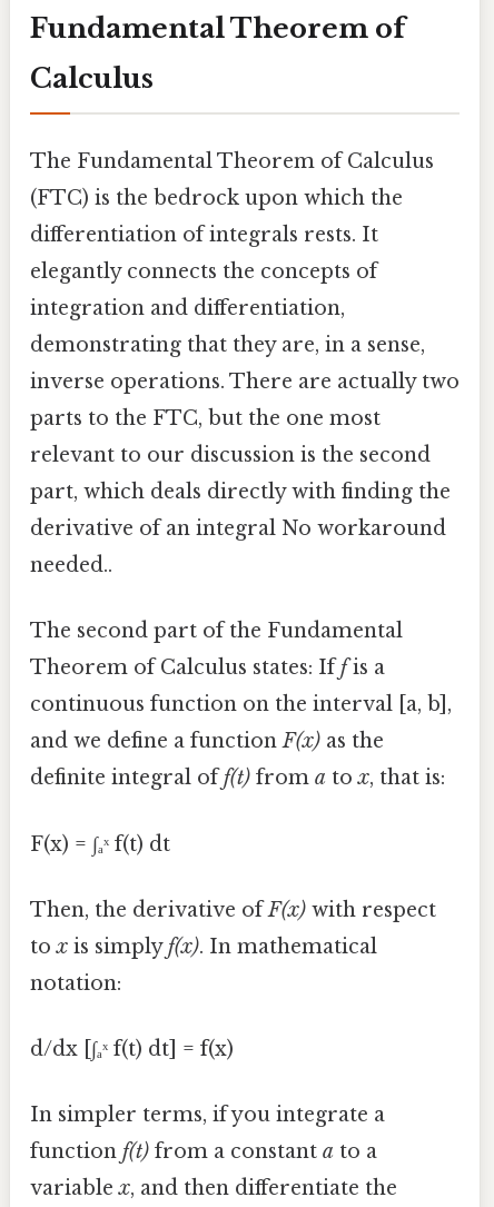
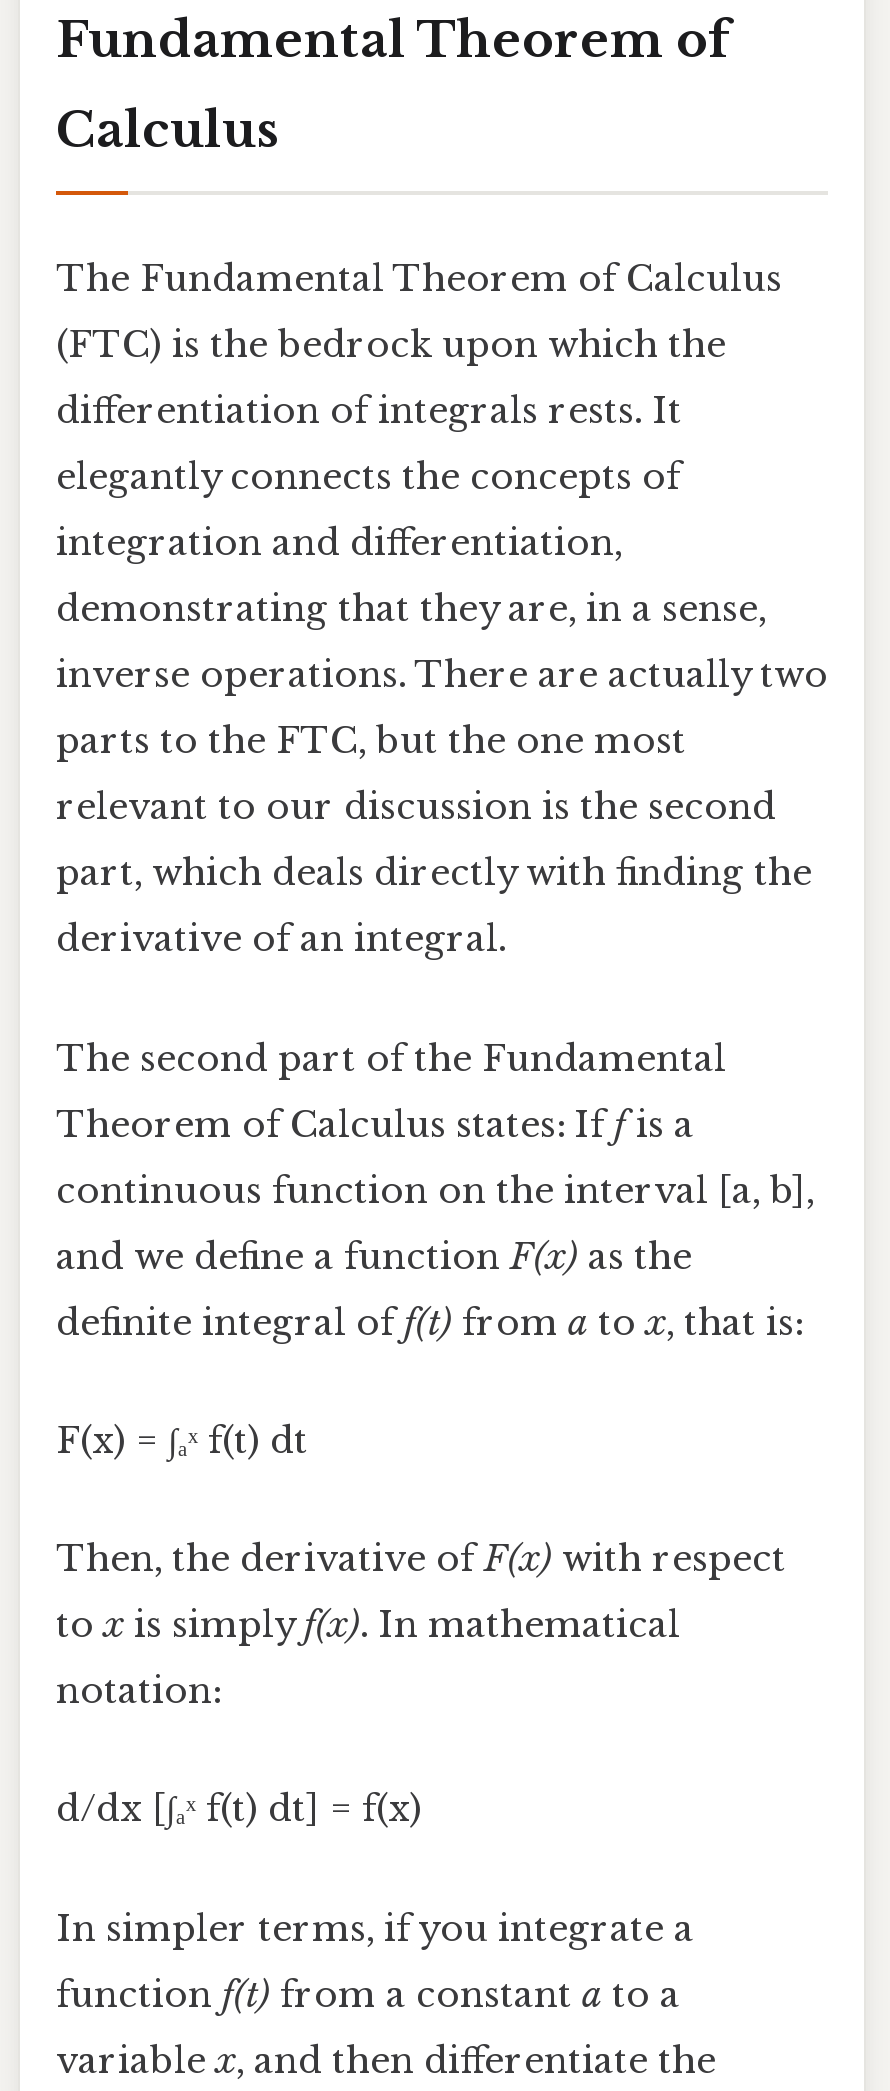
- derivative of an integral No workaround
- needed..
+ derivative of an integral.
